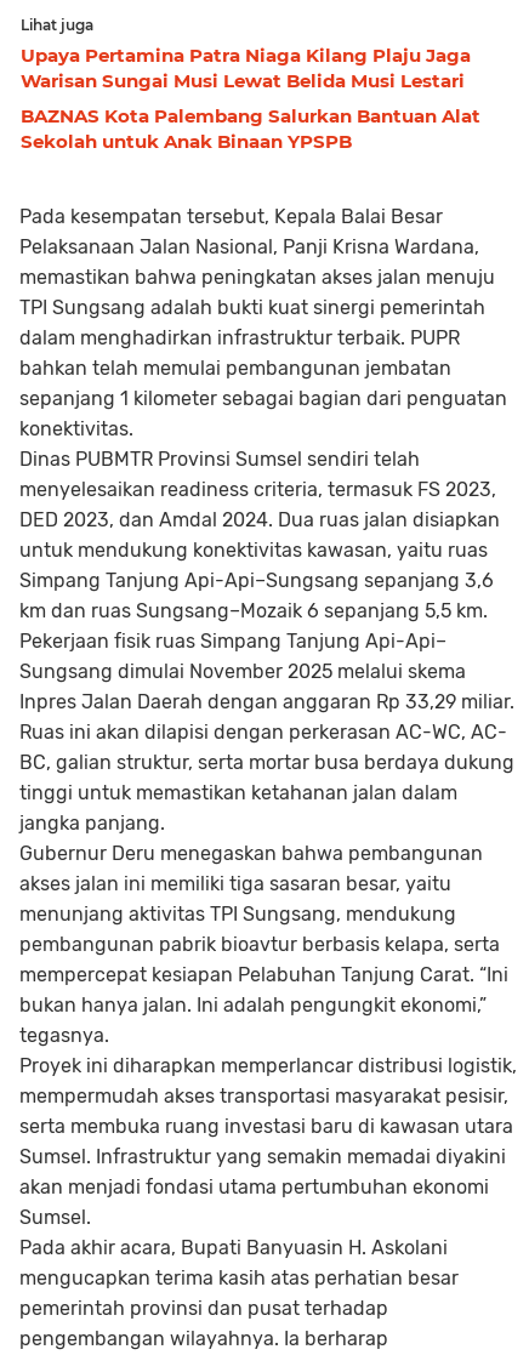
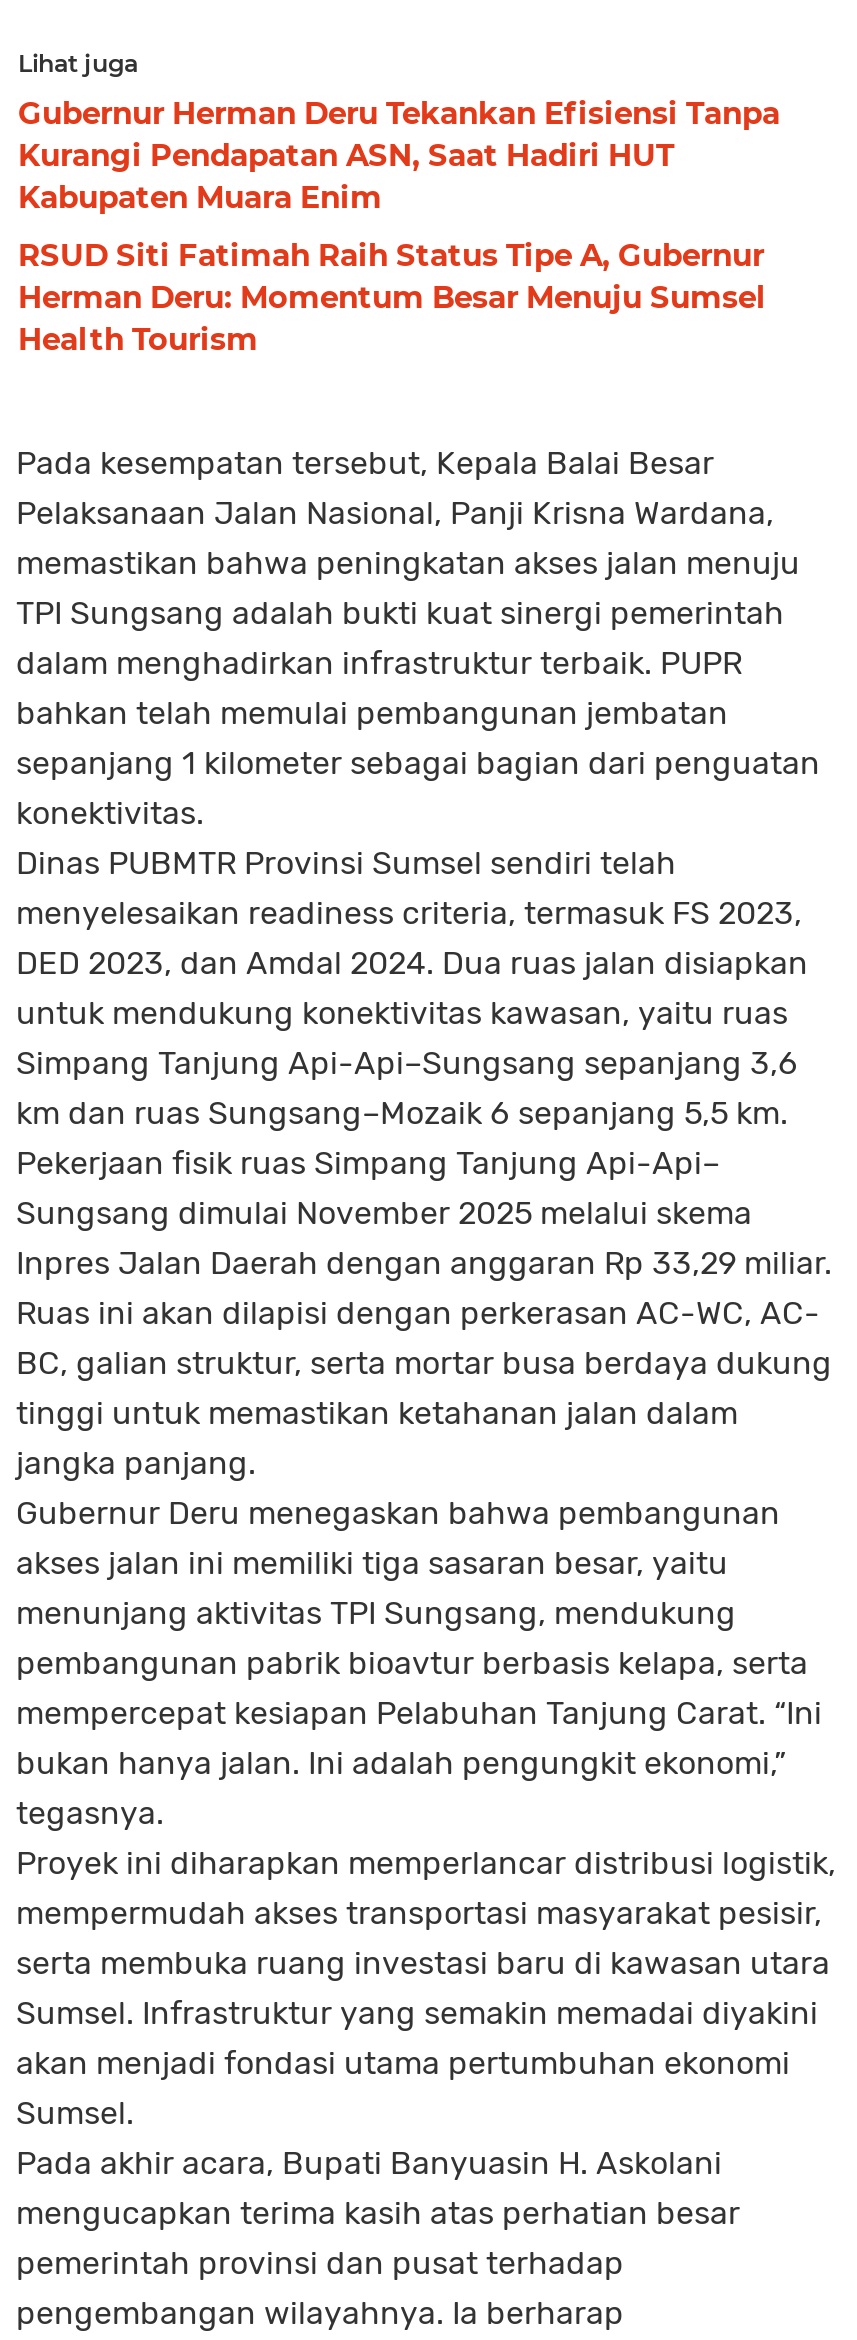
- Upaya Pertamina Patra Niaga Kilang Plaju Jaga
- Warisan Sungai Musi Lewat Belida Musi Lestari
+ Gubernur Herman Deru Tekankan Efisiensi Tanpa
+ Kurangi Pendapatan ASN, Saat Hadiri HUT
+ Kabupaten Muara Enim

- BAZNAS Kota Palembang Salurkan Bantuan Alat
- Sekolah untuk Anak Binaan YPSPB
+ RSUD Siti Fatimah Raih Status Tipe A, Gubernur
+ Herman Deru: Momentum Besar Menuju Sumsel
+ Health Tourism
